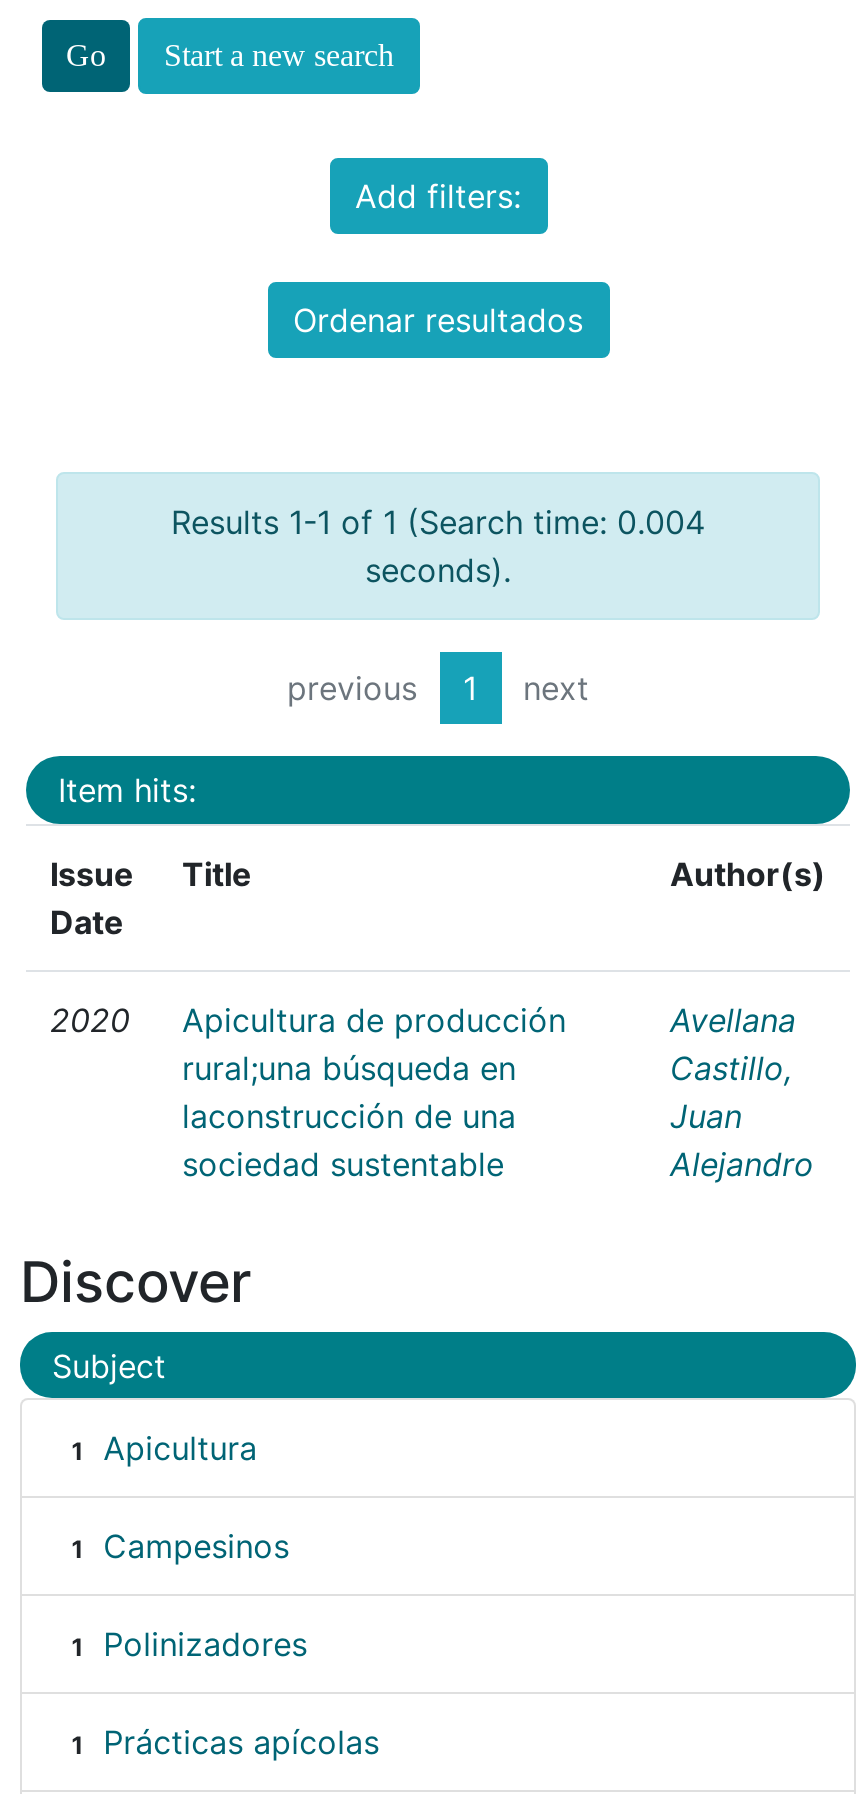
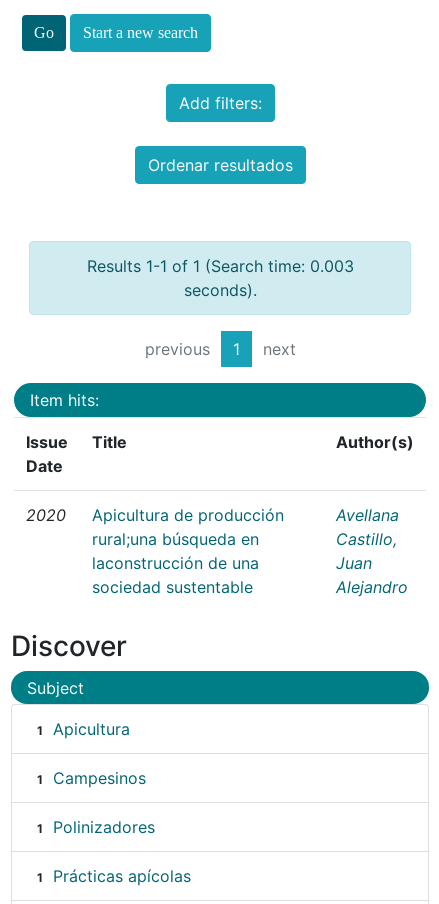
- Results 1-1 of 1 (Search time: 0.004
+ Results 1-1 of 1 (Search time: 0.003
